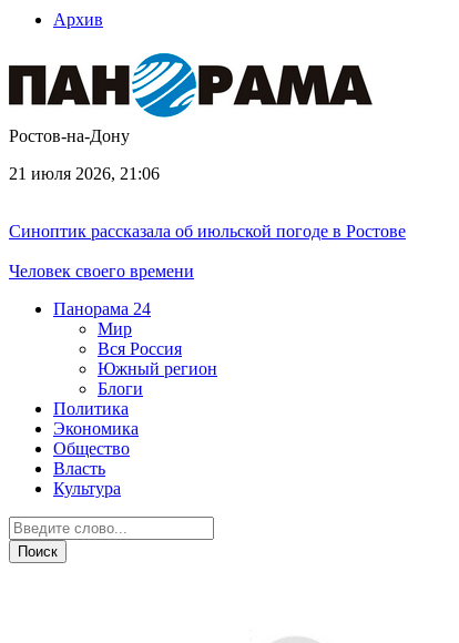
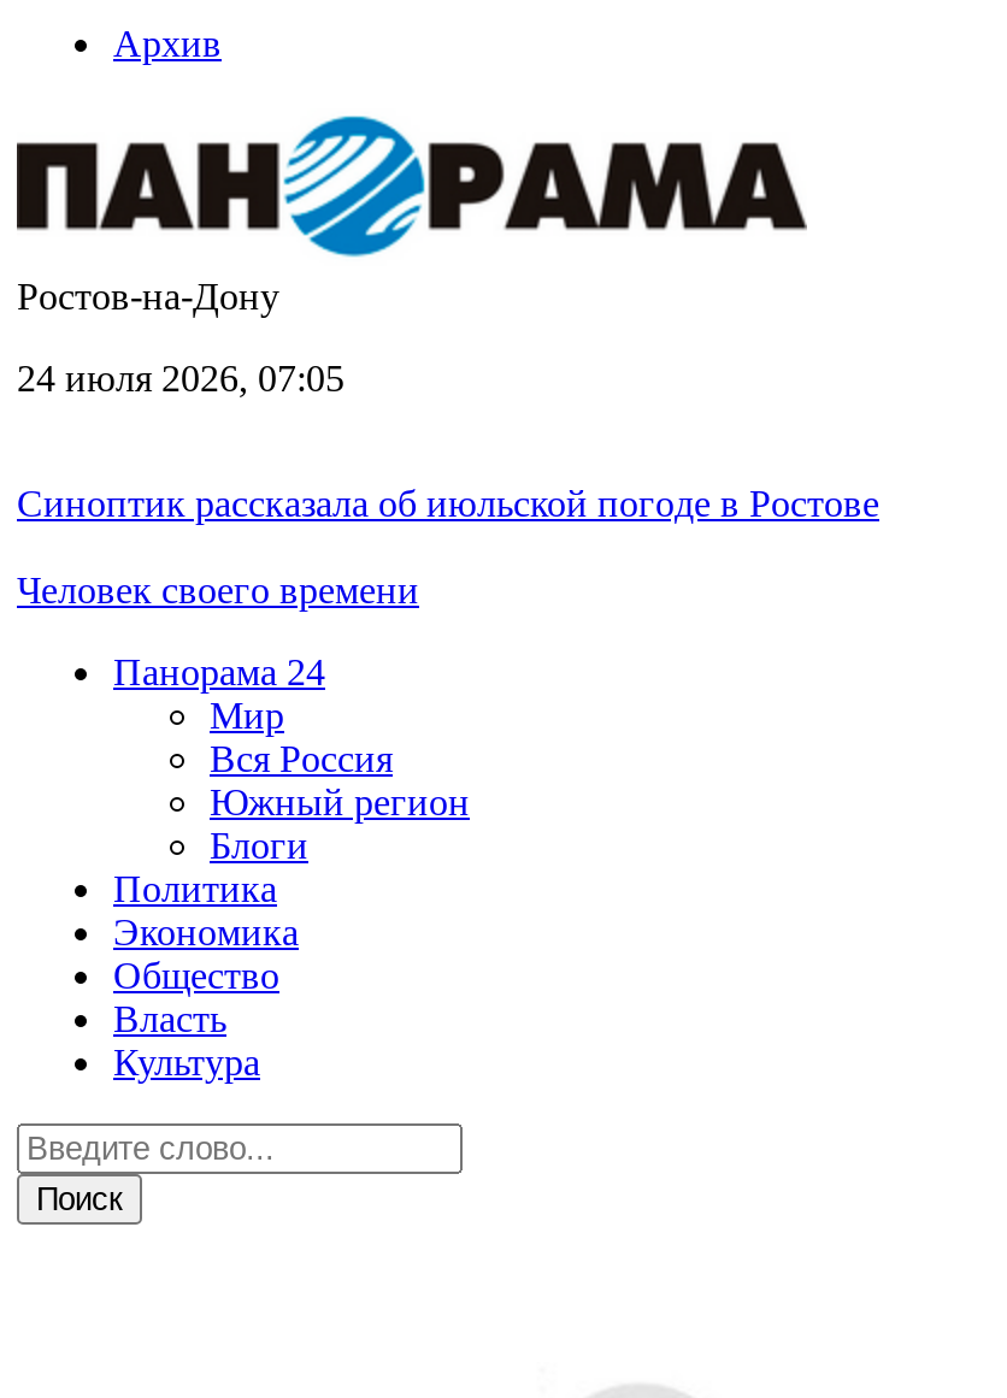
- 21 июля 2026, 21:06
+ 24 июля 2026, 07:05
